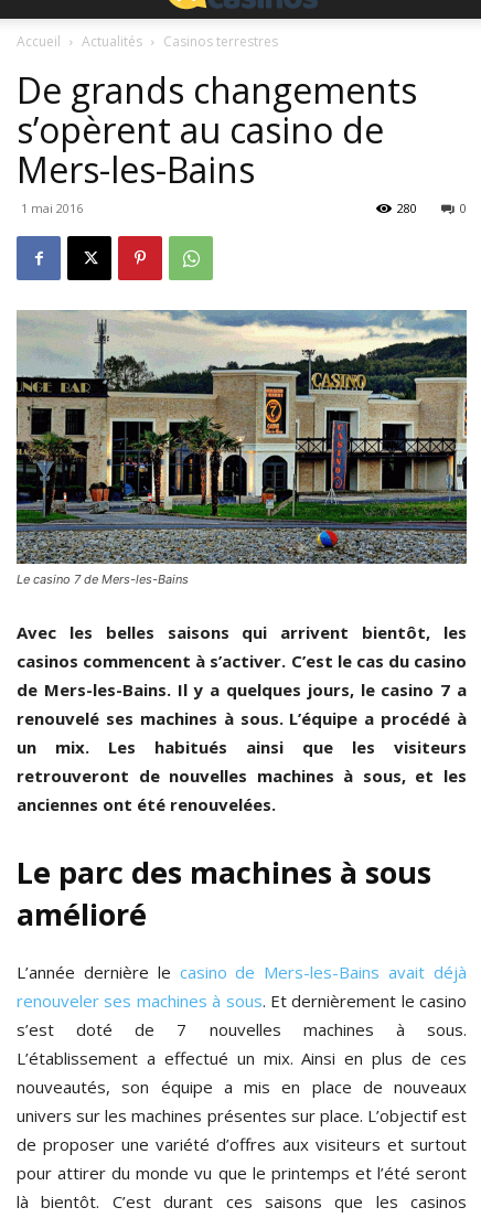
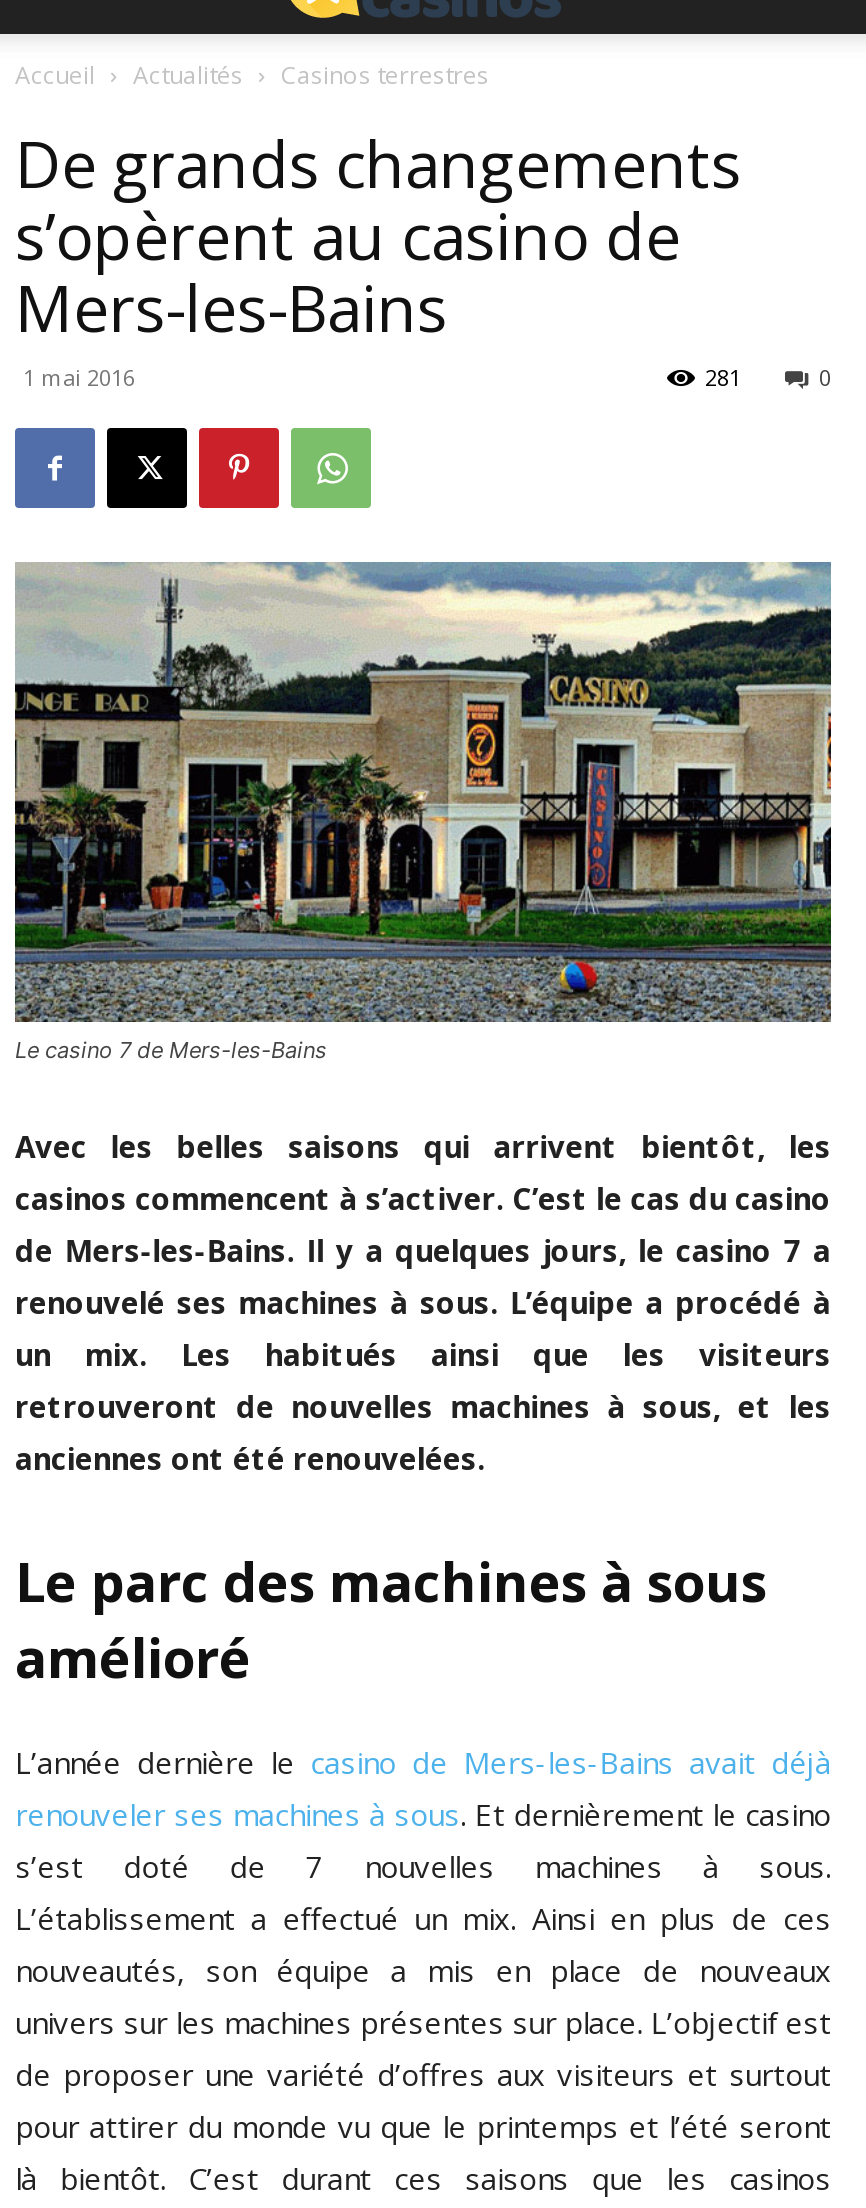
- 280
+ 281
